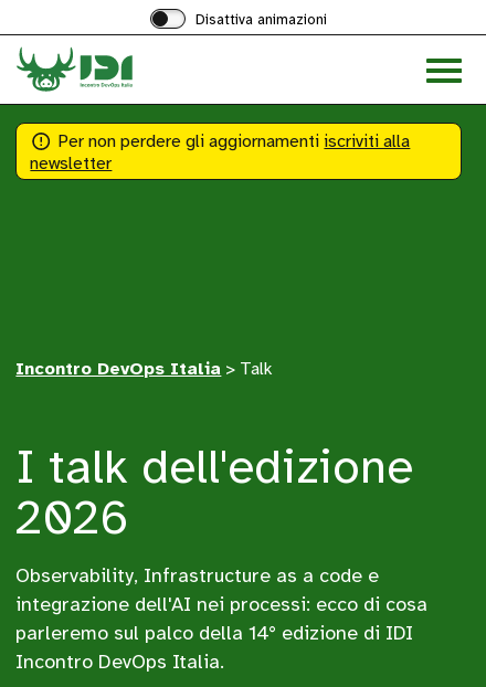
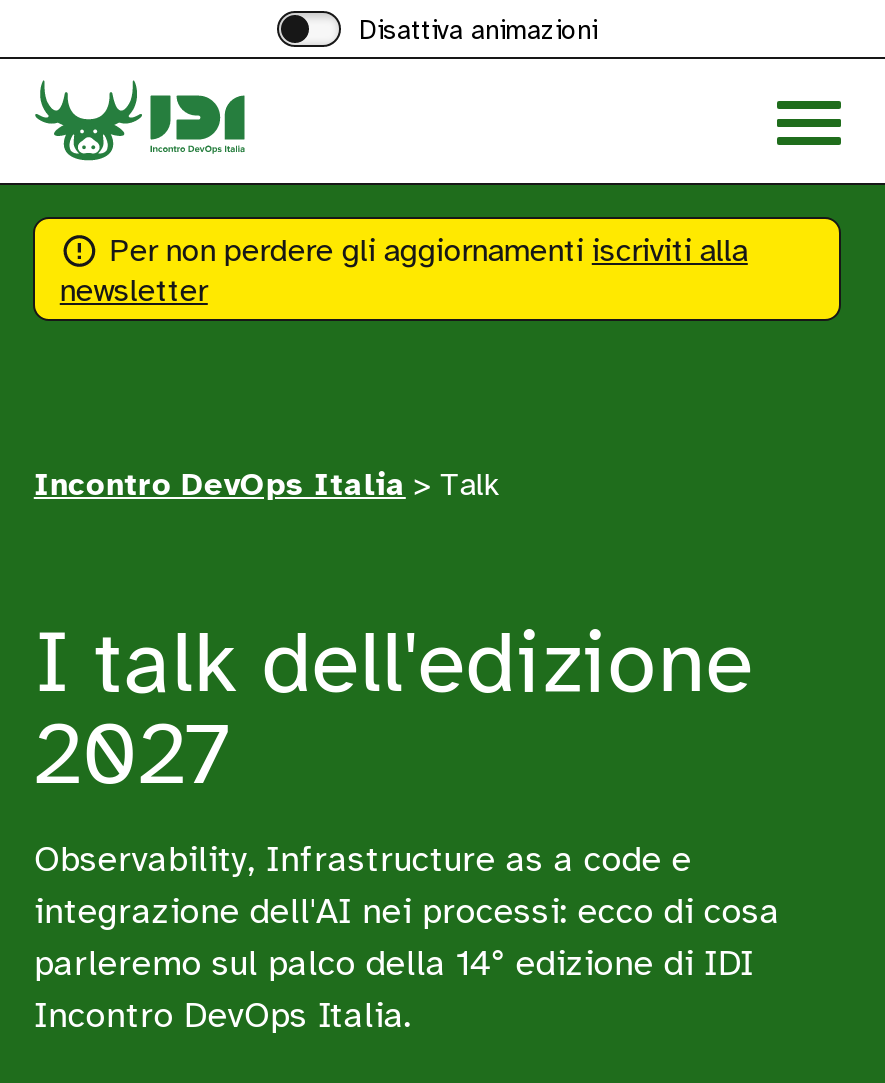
- 2026
+ 2027
